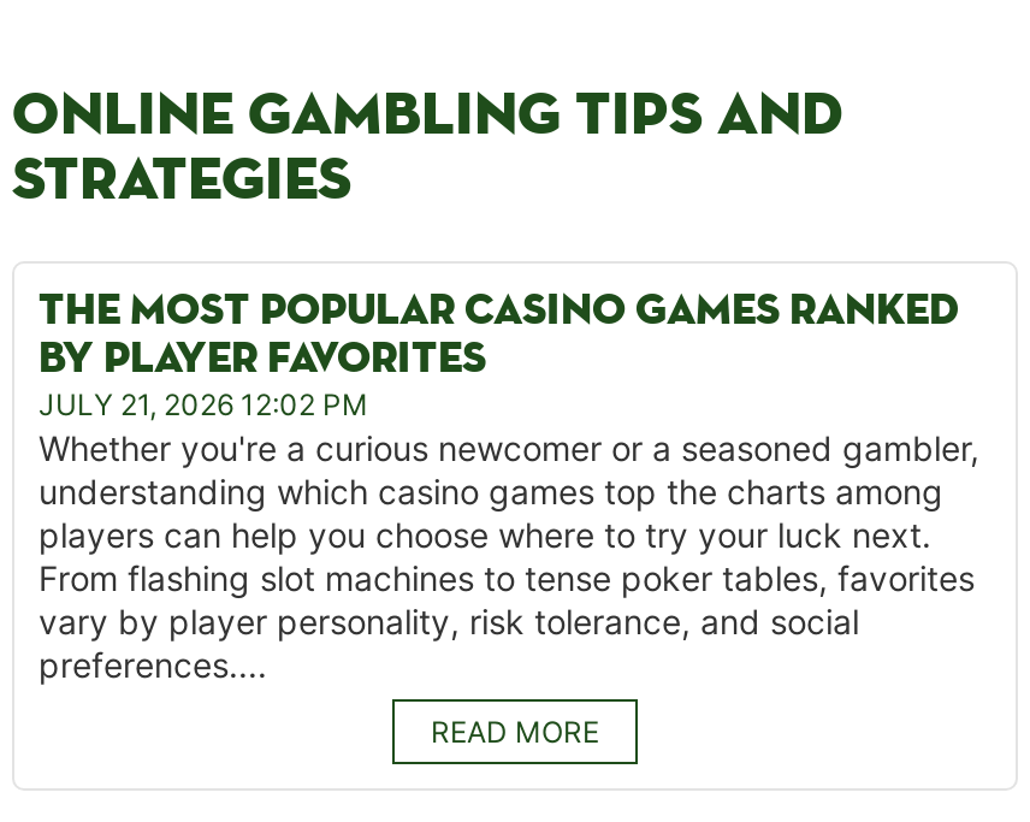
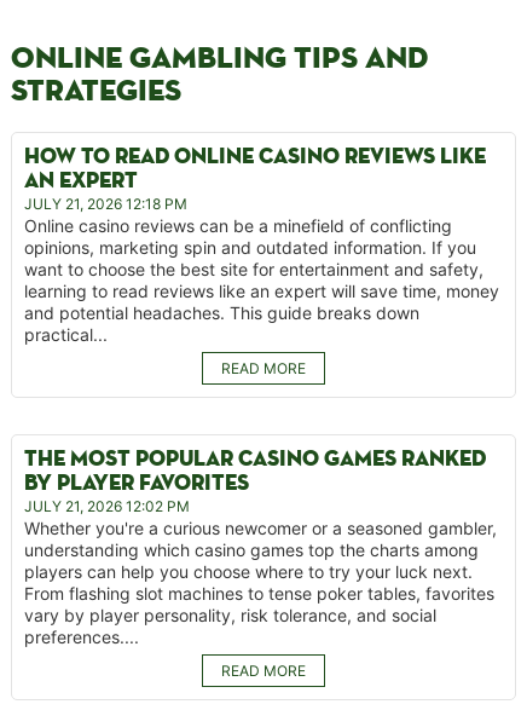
+ HOW TO READ ONLINE CASINO REVIEWS LIKE
+ AN EXPERT
+ JULY 21, 2026 12:18 PM
+ Online casino reviews can be a minefield of conflicting
+ opinions, marketing spin and outdated information. If you
+ want to choose the best site for entertainment and safety,
+ learning to read reviews like an expert will save time, money
+ and potential headaches. This guide breaks down
+ practical...
+ READ MORE
